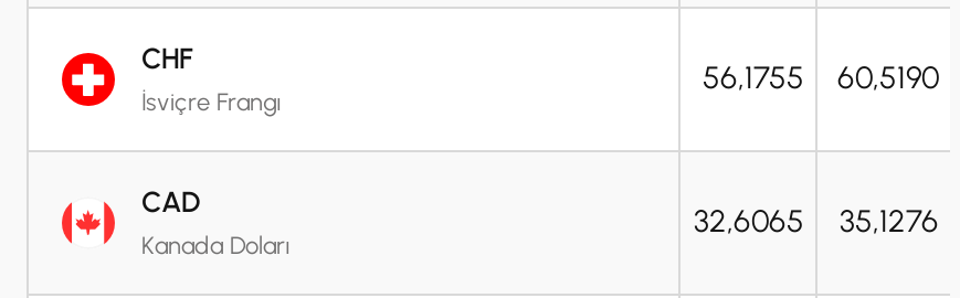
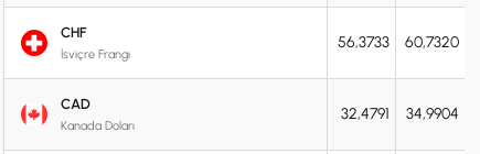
- 56,1755
+ 56,3733

- 60,5190
+ 60,7320

- 32,6065
+ 32,4791

- 35,1276
+ 34,9904
